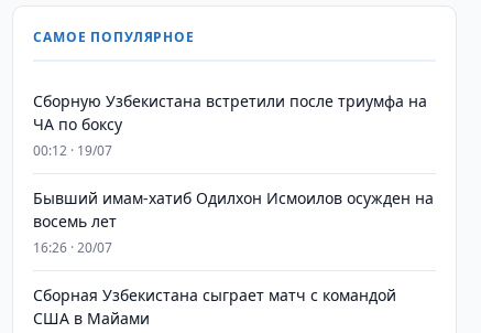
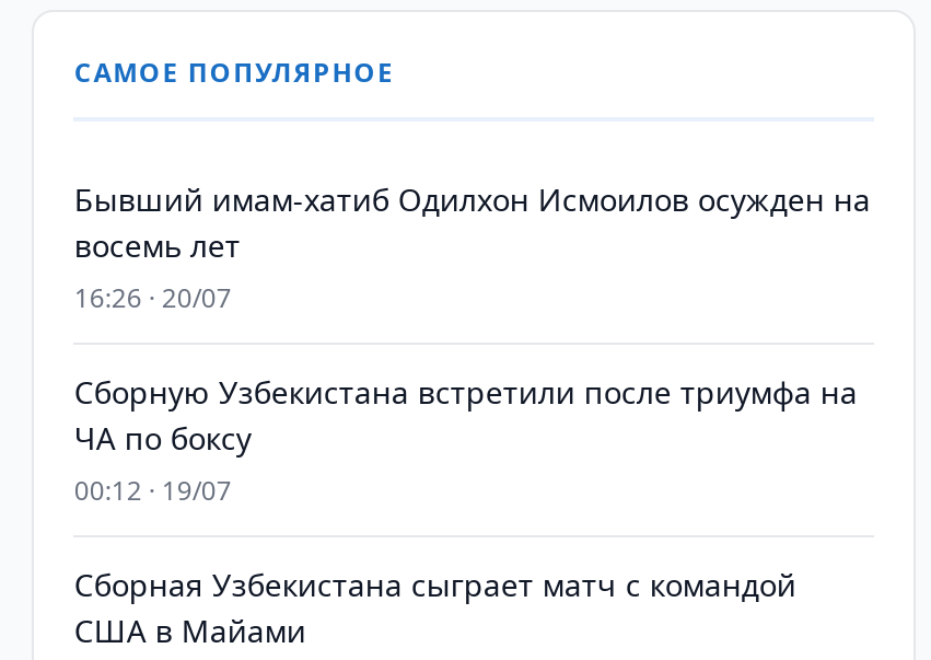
moved down: Сборную Узбекистана встретили после триумфа на | ЧА по боксу | 00:12 · 19/07

moved up: Бывший имам-хатиб Одилхон Исмоилов осужден на | восемь лет | 16:26 · 20/07
